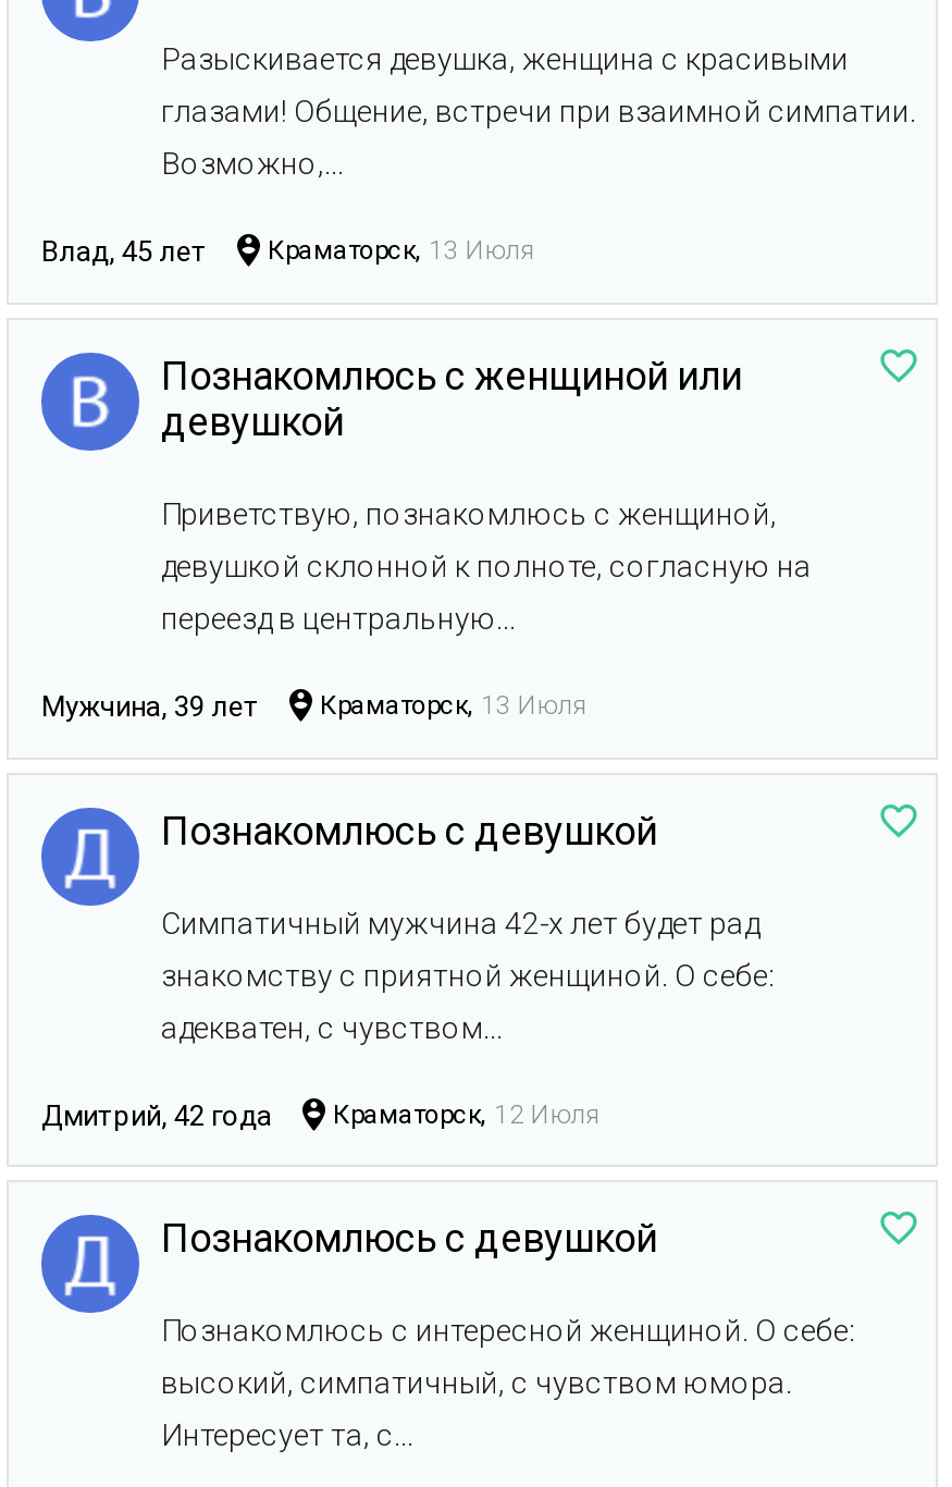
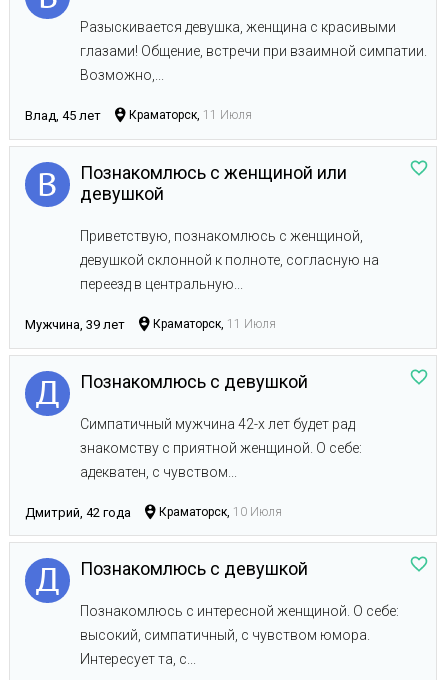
- Краматорск, 13 Июля
+ Краматорск, 11 Июля

- Краматорск, 13 Июля
+ Краматорск, 11 Июля

- Краматорск, 12 Июля
+ Краматорск, 10 Июля
